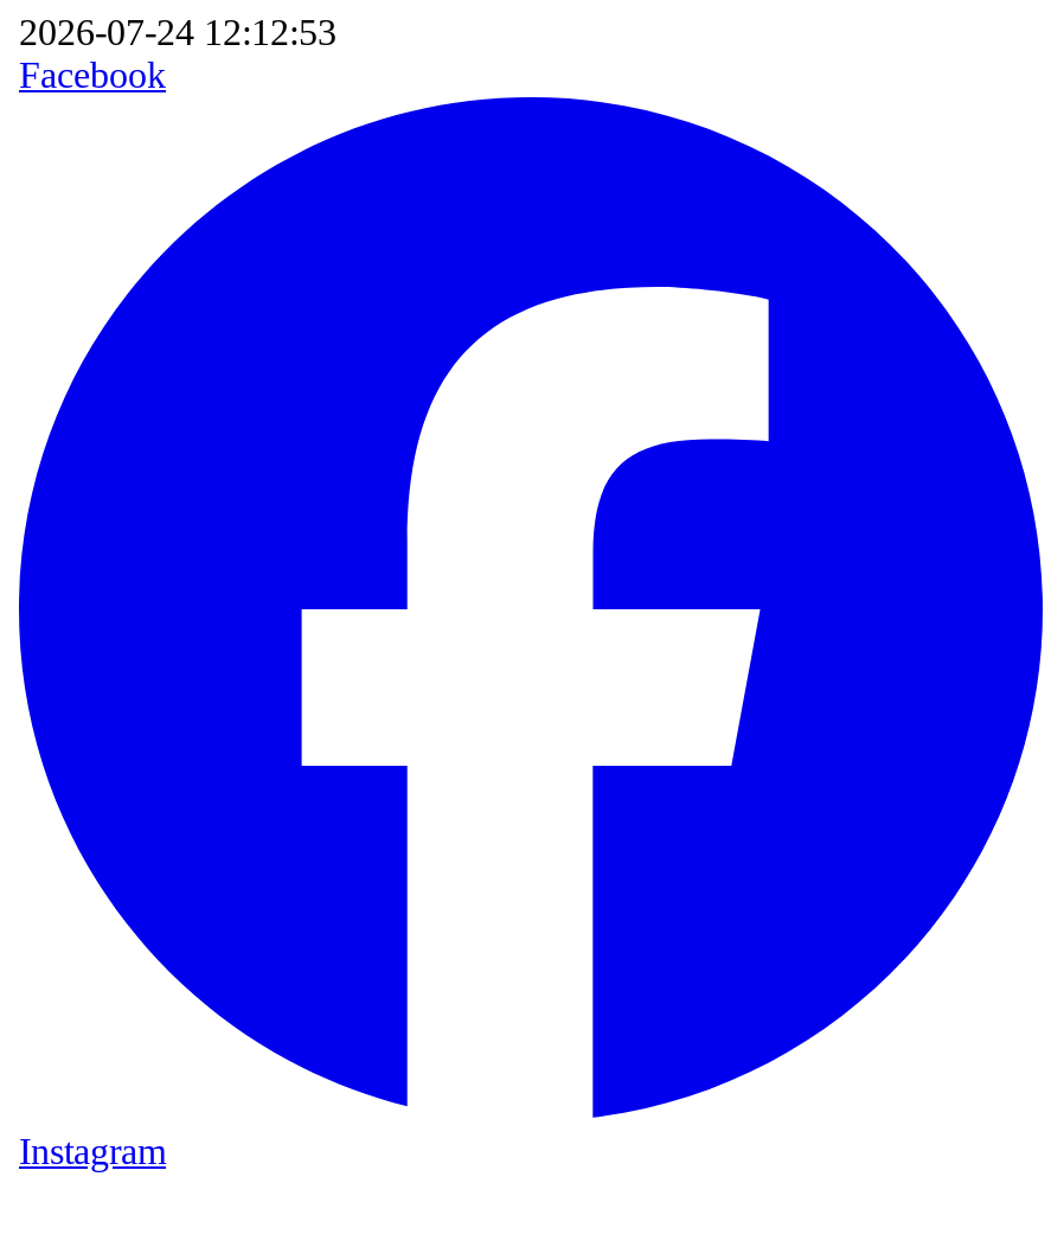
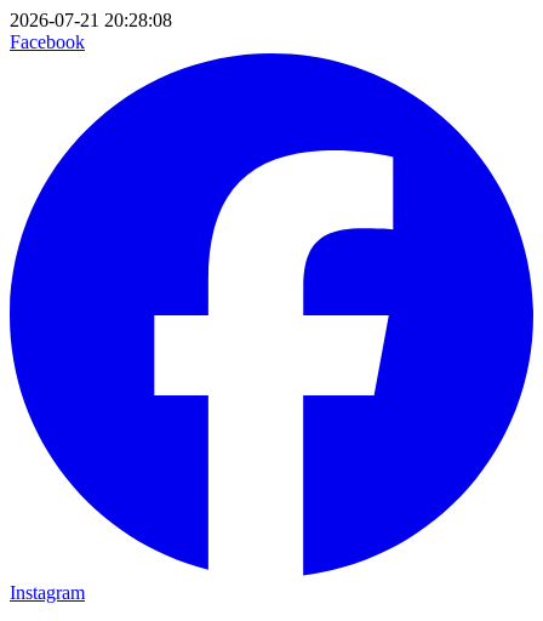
- 2026-07-24 12:12:53
+ 2026-07-21 20:28:08
